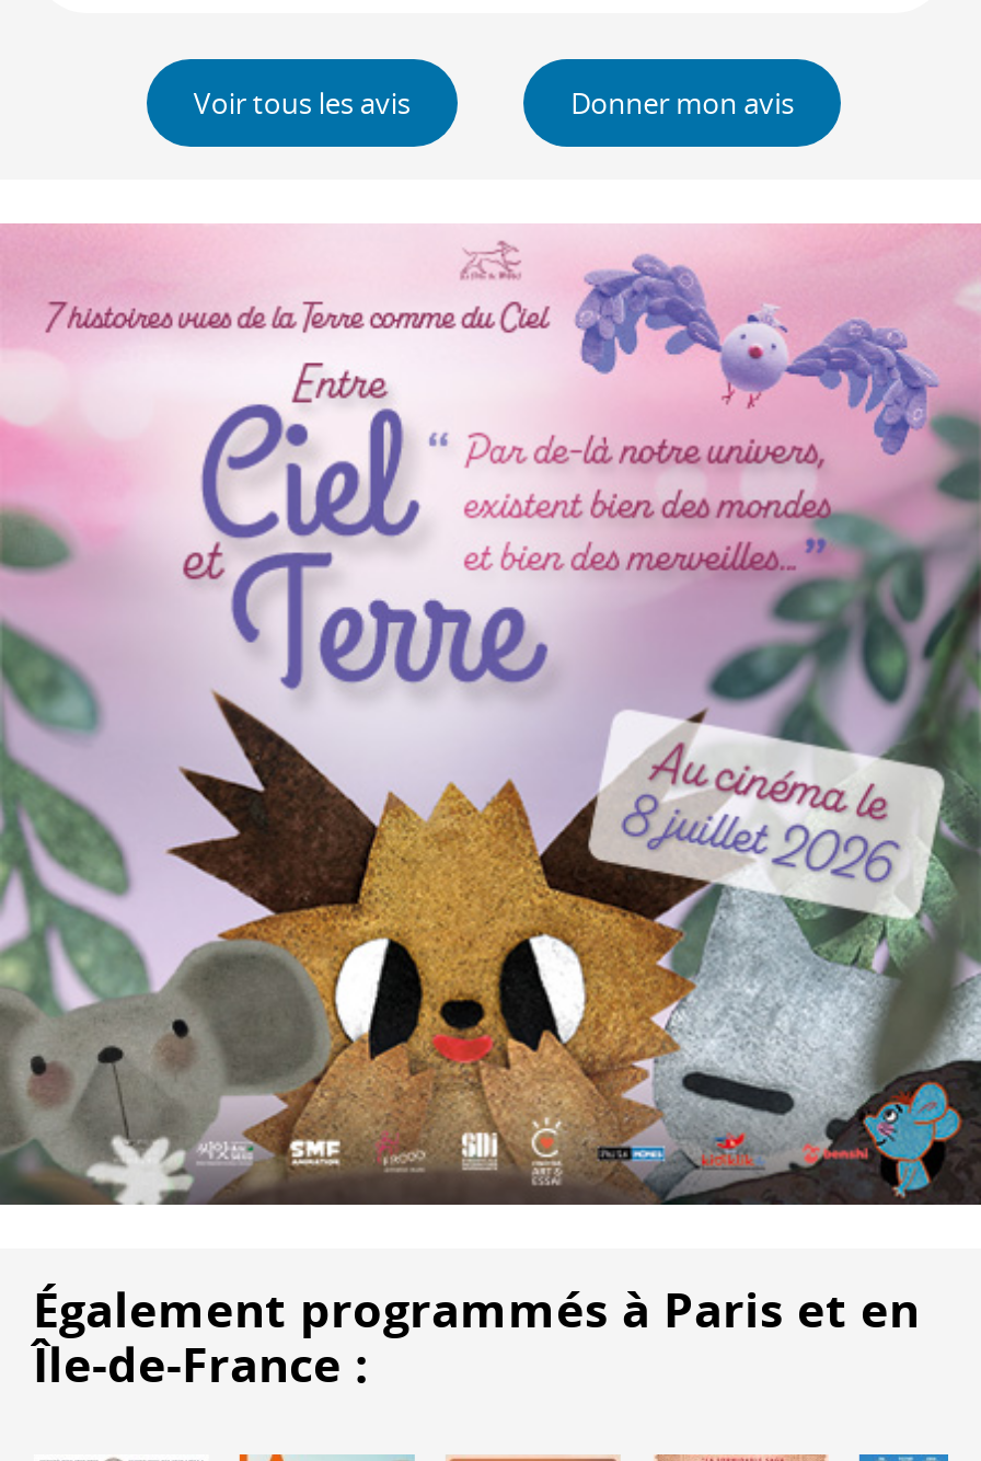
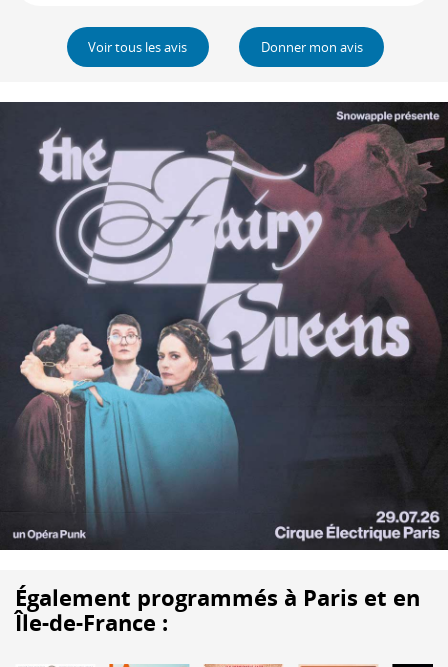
- [image]
+ [image]
